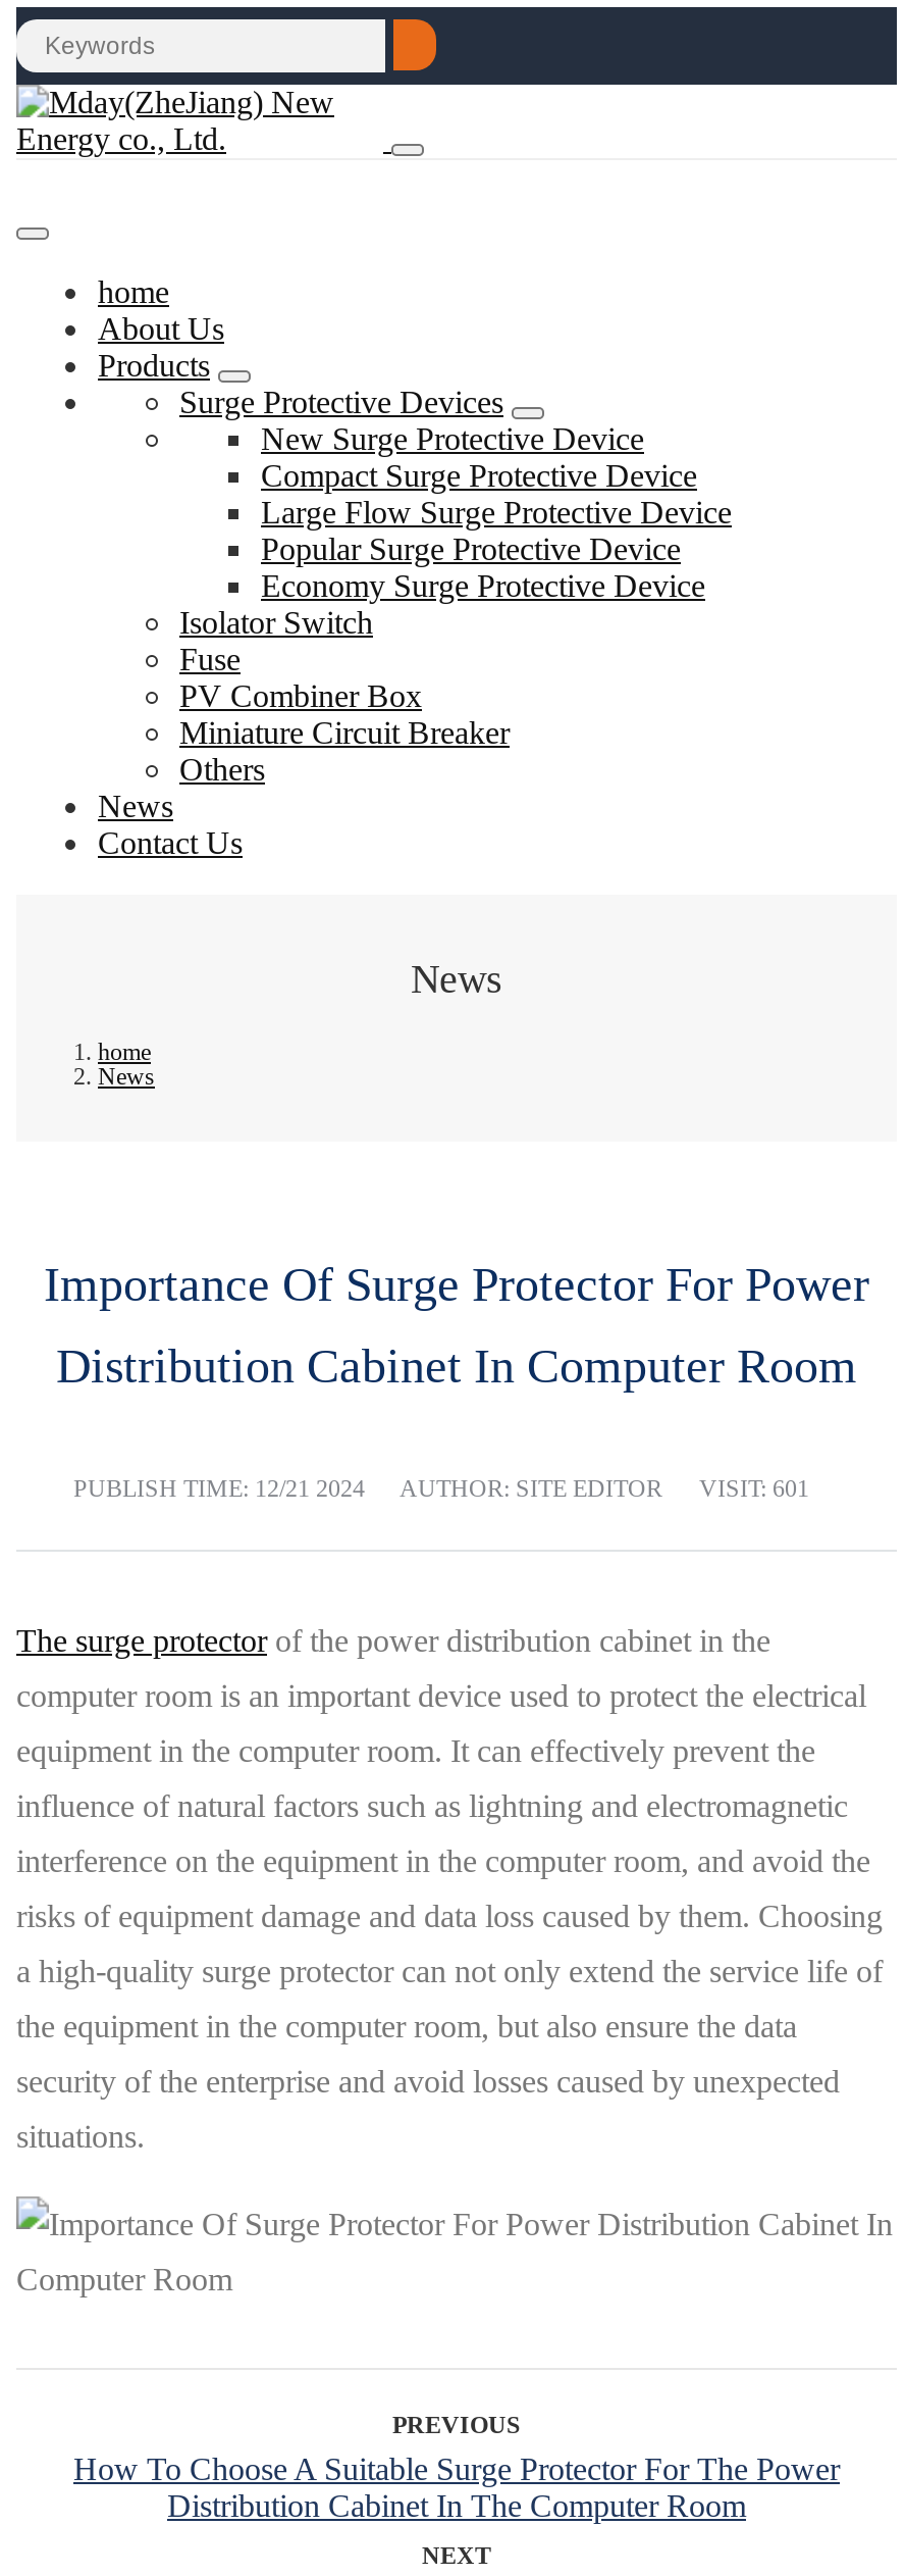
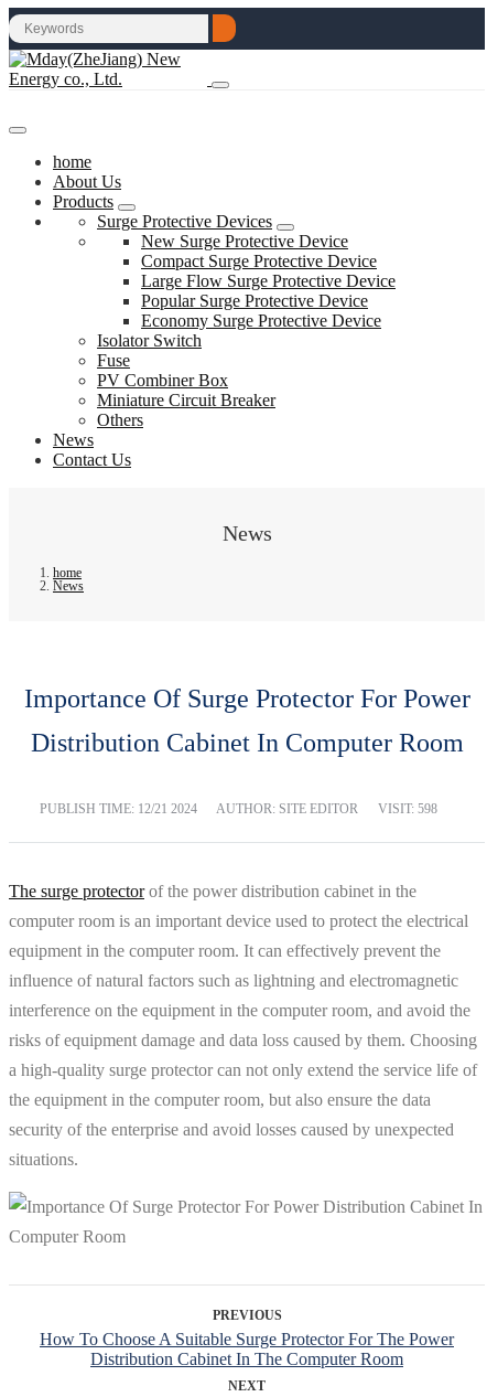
- PUBLISH TIME: 12/21 2024 AUTHOR: SITE EDITOR VISIT: 601
+ PUBLISH TIME: 12/21 2024 AUTHOR: SITE EDITOR VISIT: 598
